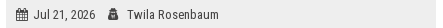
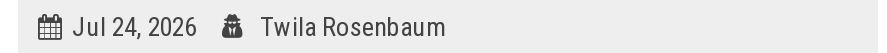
- Jul 21, 2026 Twila Rosenbaum
+ Jul 24, 2026 Twila Rosenbaum
